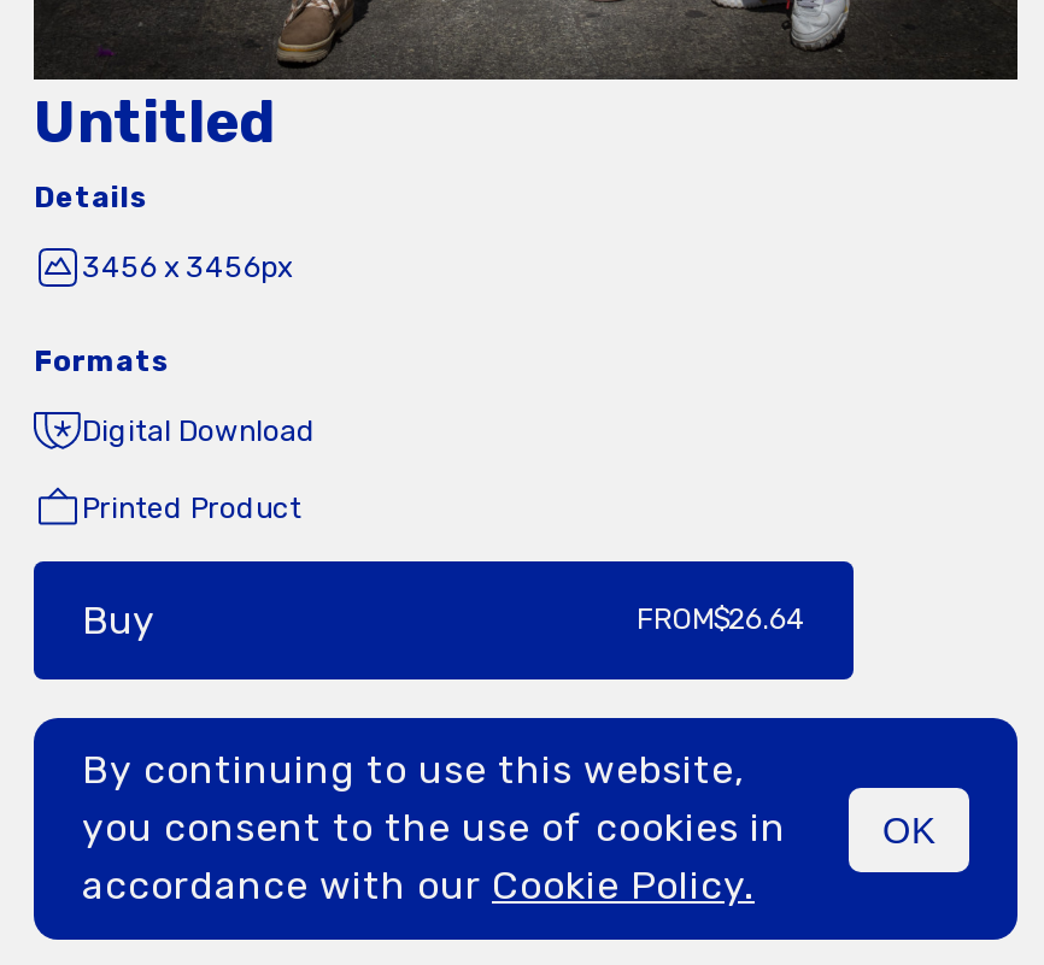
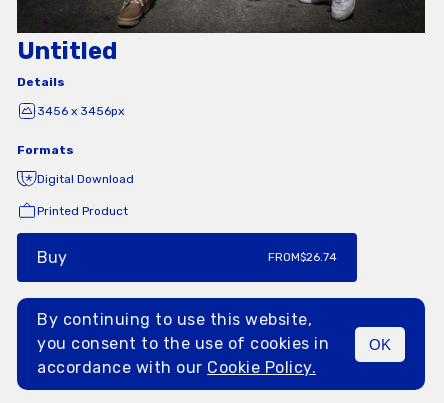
- FROM$26.64
+ FROM$26.74
